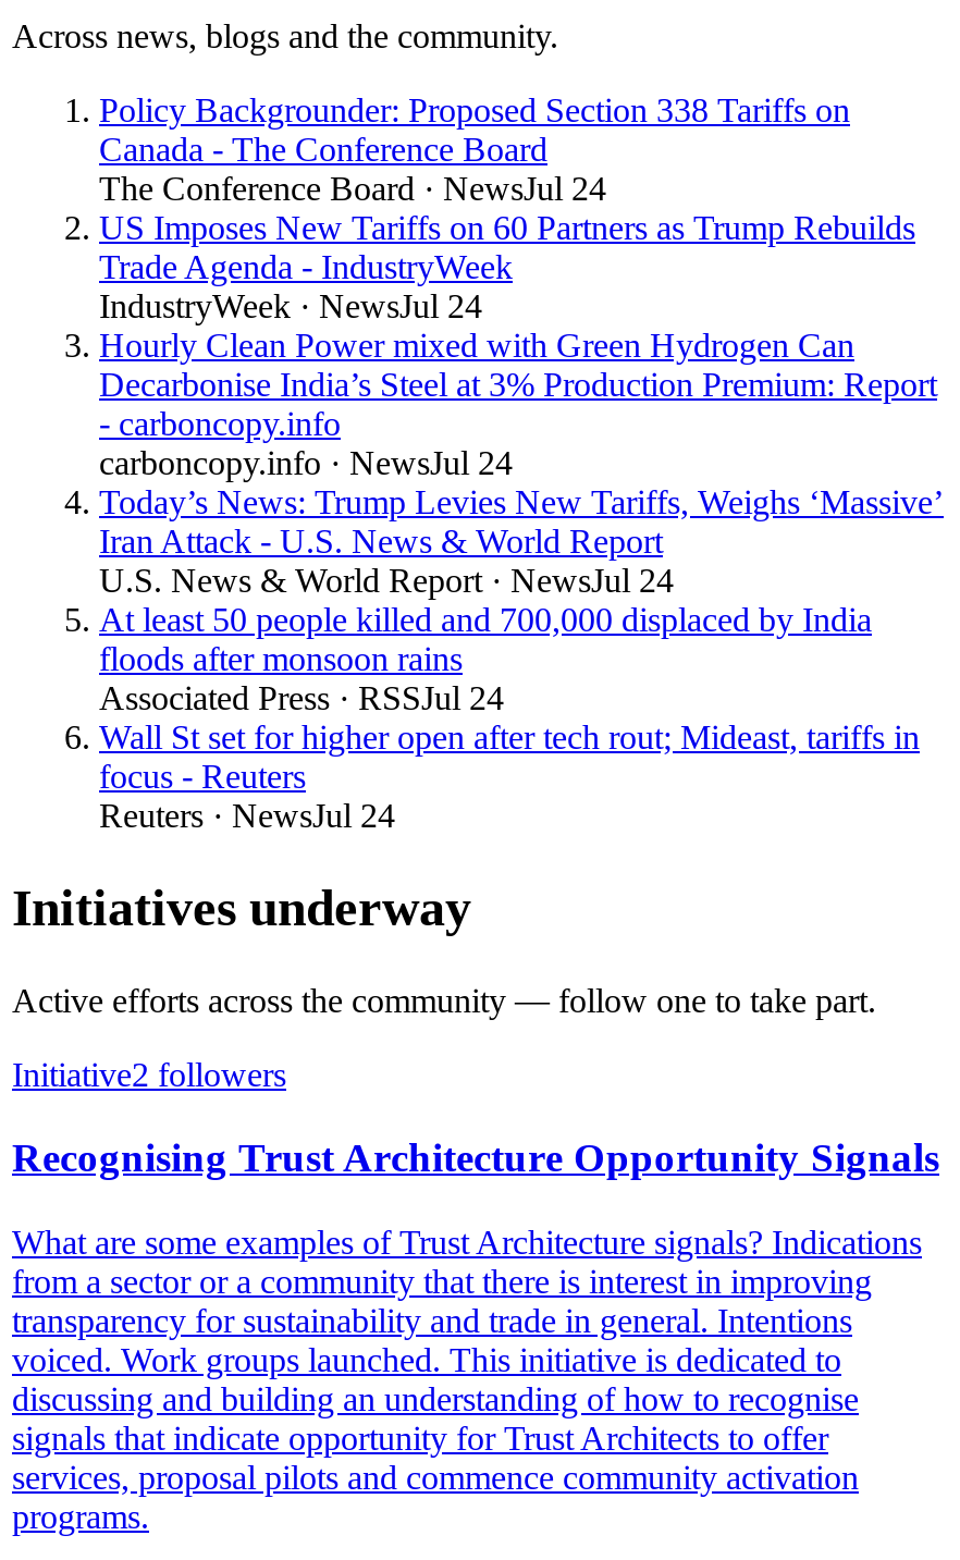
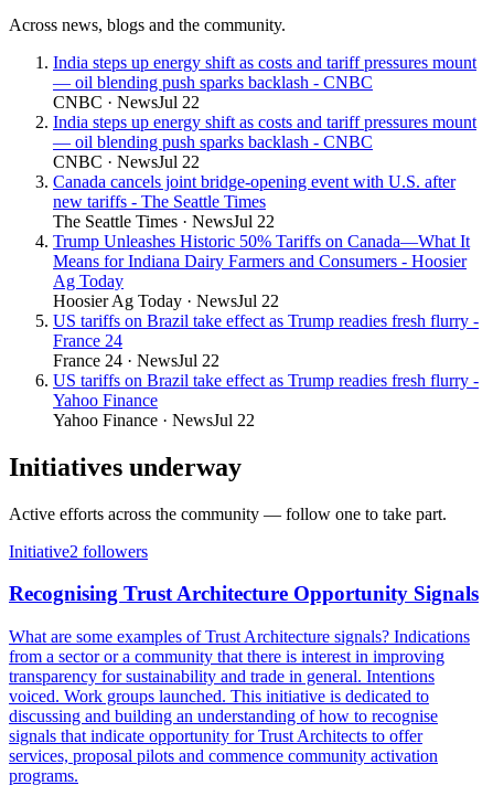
- Policy Backgrounder: Proposed Section 338 Tariffs on
- Canada - The Conference Board
- The Conference Board · NewsJul 24
- US Imposes New Tariffs on 60 Partners as Trump Rebuilds
- Trade Agenda - IndustryWeek
- IndustryWeek · NewsJul 24
- Hourly Clean Power mixed with Green Hydrogen Can
- Decarbonise India’s Steel at 3% Production Premium: Report
- - carboncopy.info
- carboncopy.info · NewsJul 24
- Today’s News: Trump Levies New Tariffs, Weighs ‘Massive’
- Iran Attack - U.S. News & World Report
- U.S. News & World Report · NewsJul 24
- At least 50 people killed and 700,000 displaced by India
- floods after monsoon rains
- Associated Press · RSSJul 24
- Wall St set for higher open after tech rout; Mideast, tariffs in
- focus - Reuters
- Reuters · NewsJul 24
+ India steps up energy shift as costs and tariff pressures mount
+ — oil blending push sparks backlash - CNBC
+ CNBC · NewsJul 22
+ India steps up energy shift as costs and tariff pressures mount
+ — oil blending push sparks backlash - CNBC
+ CNBC · NewsJul 22
+ Canada cancels joint bridge-opening event with U.S. after
+ new tariffs - The Seattle Times
+ The Seattle Times · NewsJul 22
+ Trump Unleashes Historic 50% Tariffs on Canada—What It
+ Means for Indiana Dairy Farmers and Consumers - Hoosier
+ Ag Today
+ Hoosier Ag Today · NewsJul 22
+ US tariffs on Brazil take effect as Trump readies fresh flurry -
+ France 24
+ France 24 · NewsJul 22
+ US tariffs on Brazil take effect as Trump readies fresh flurry -
+ Yahoo Finance
+ Yahoo Finance · NewsJul 22
